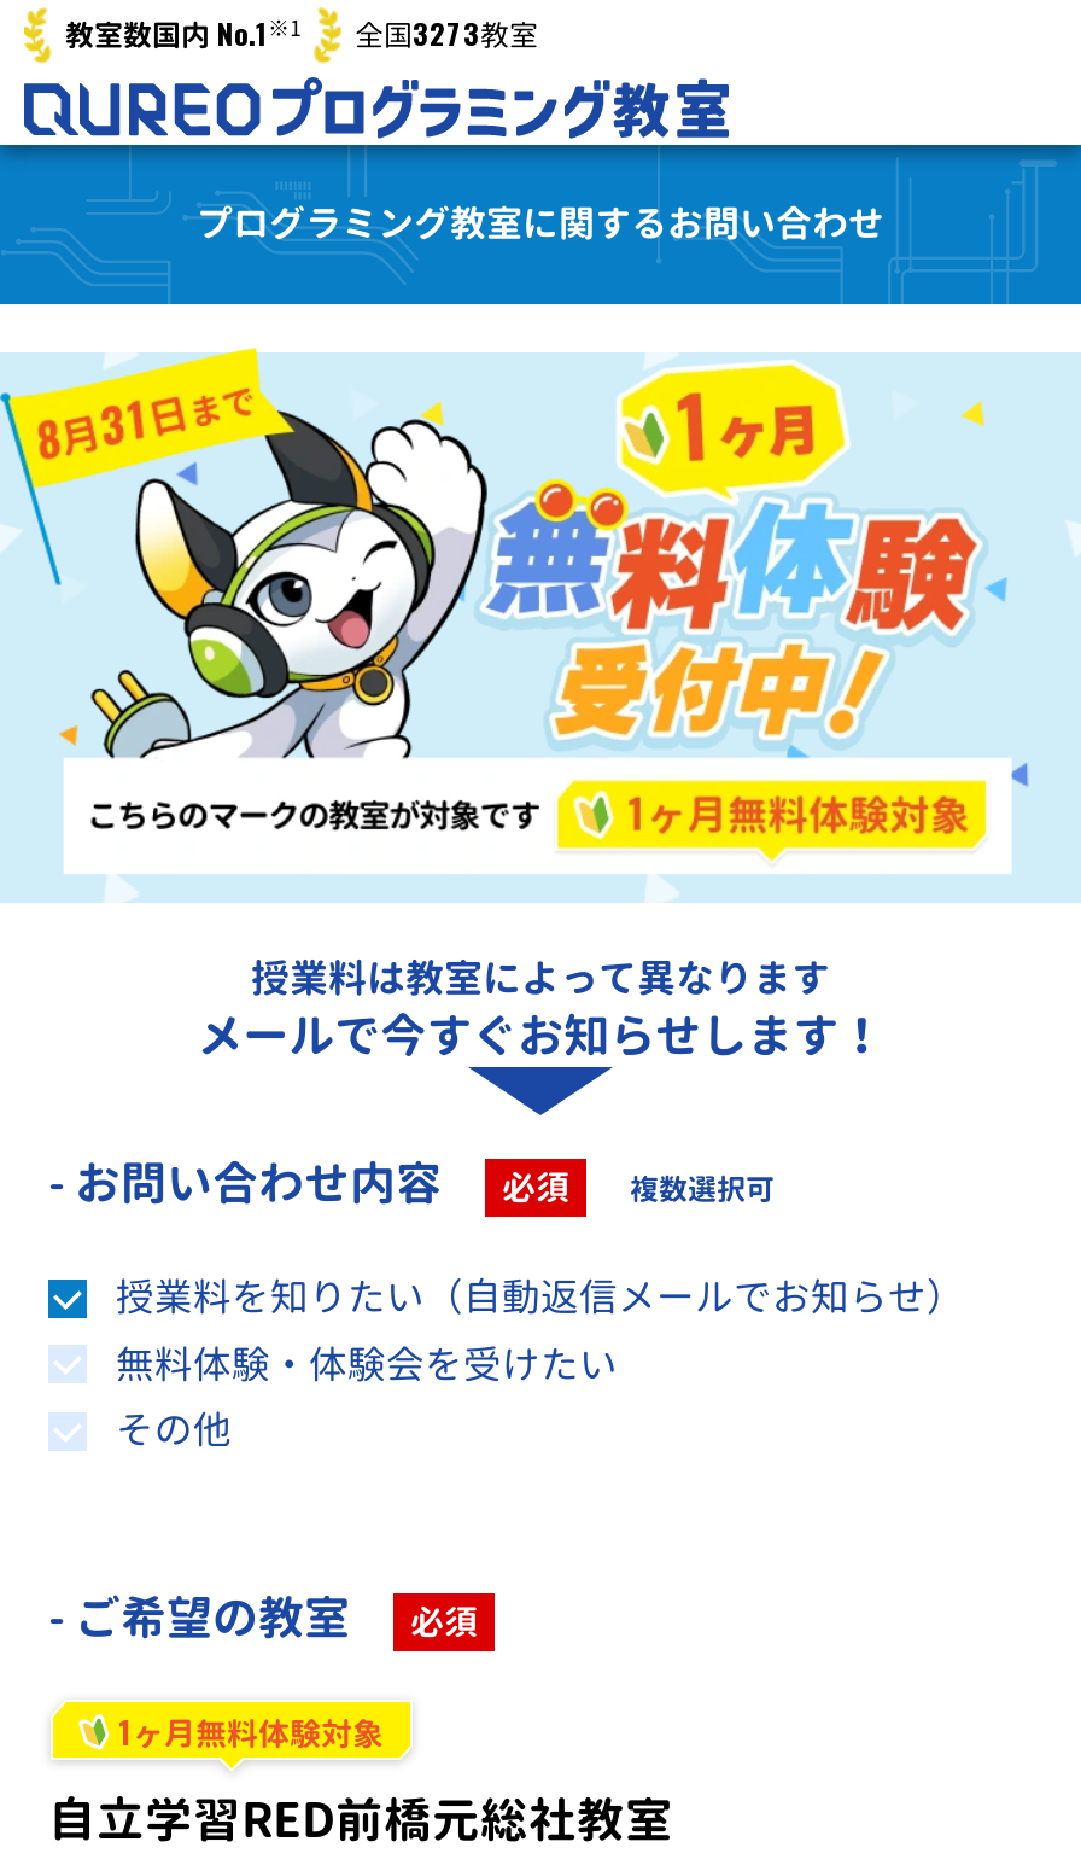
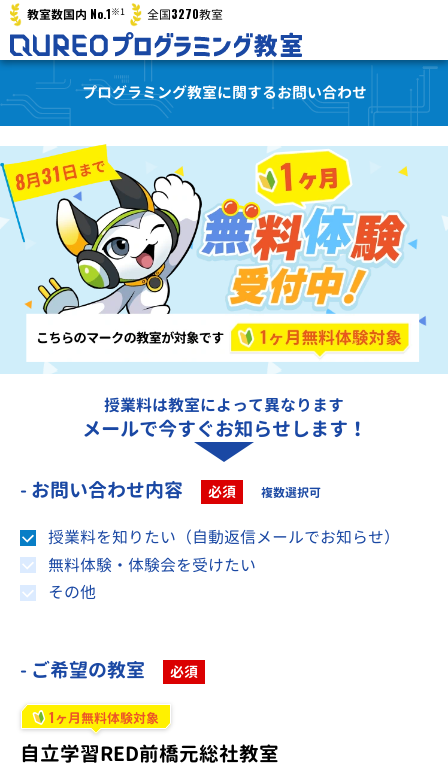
- 教室数国内 No.1※1 全国3273教室
+ 教室数国内 No.1※1 全国3270教室
